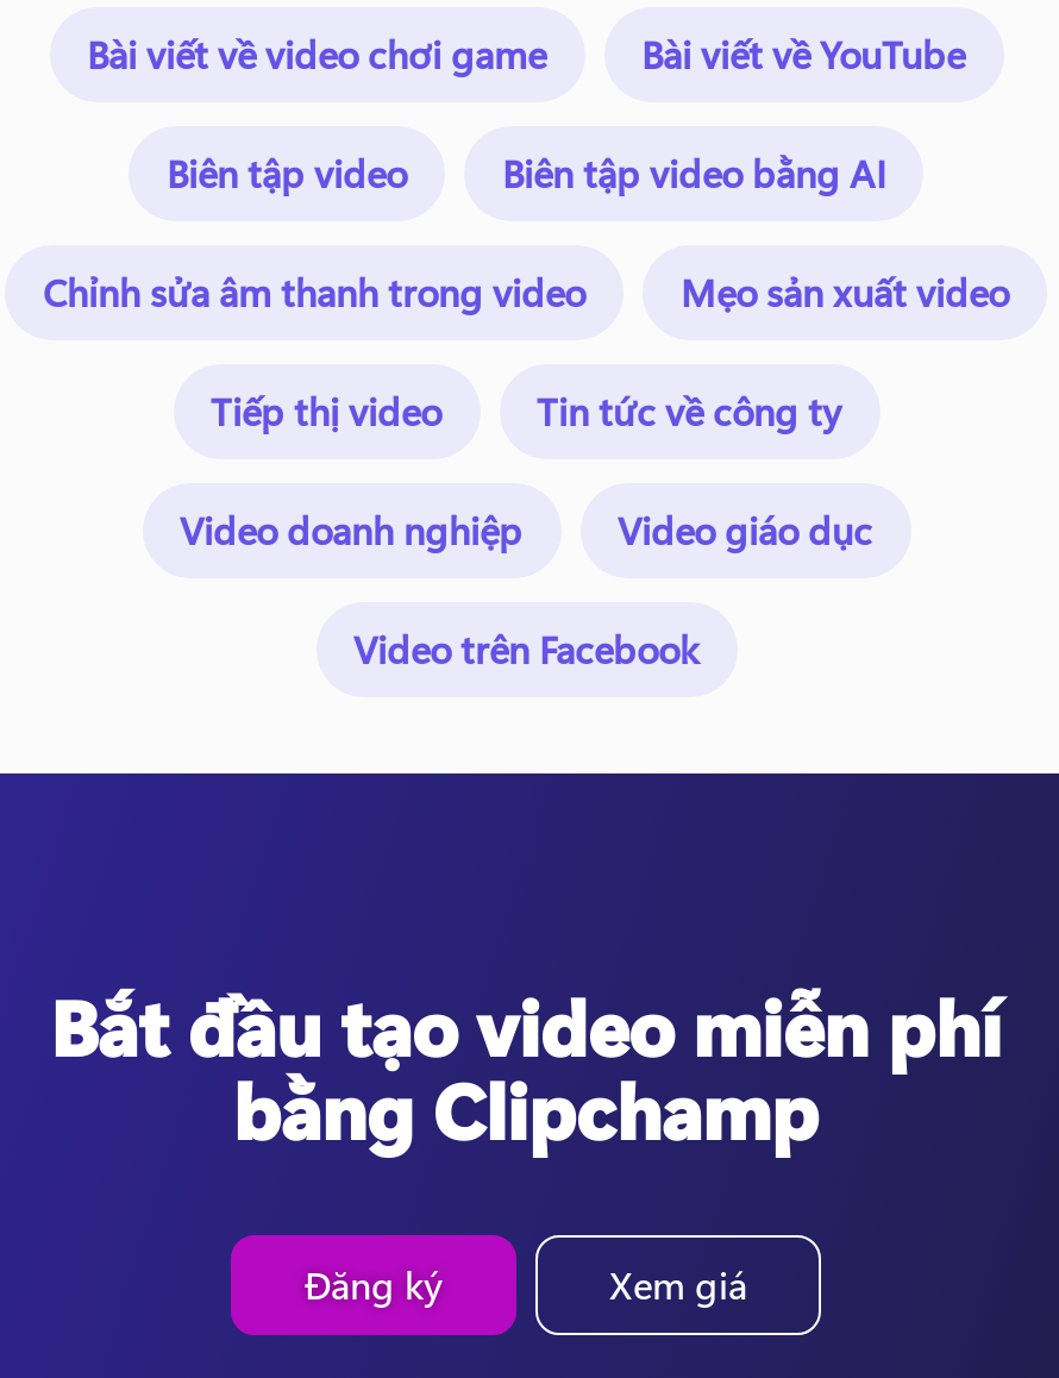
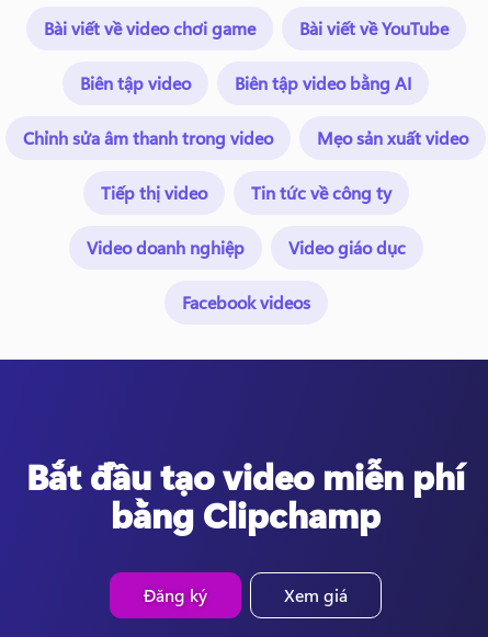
- Video trên Facebook
+ Facebook videos
